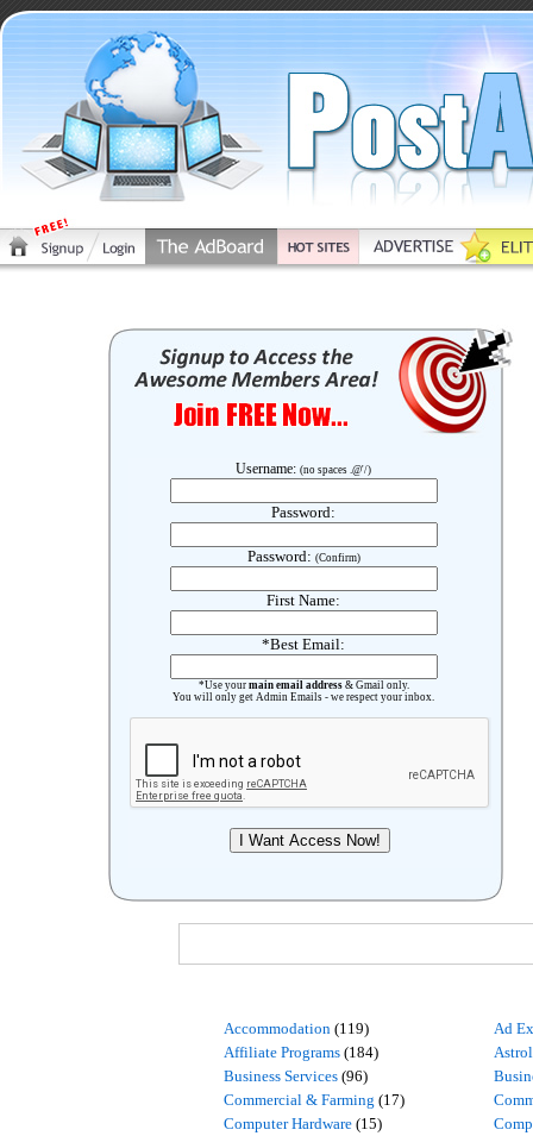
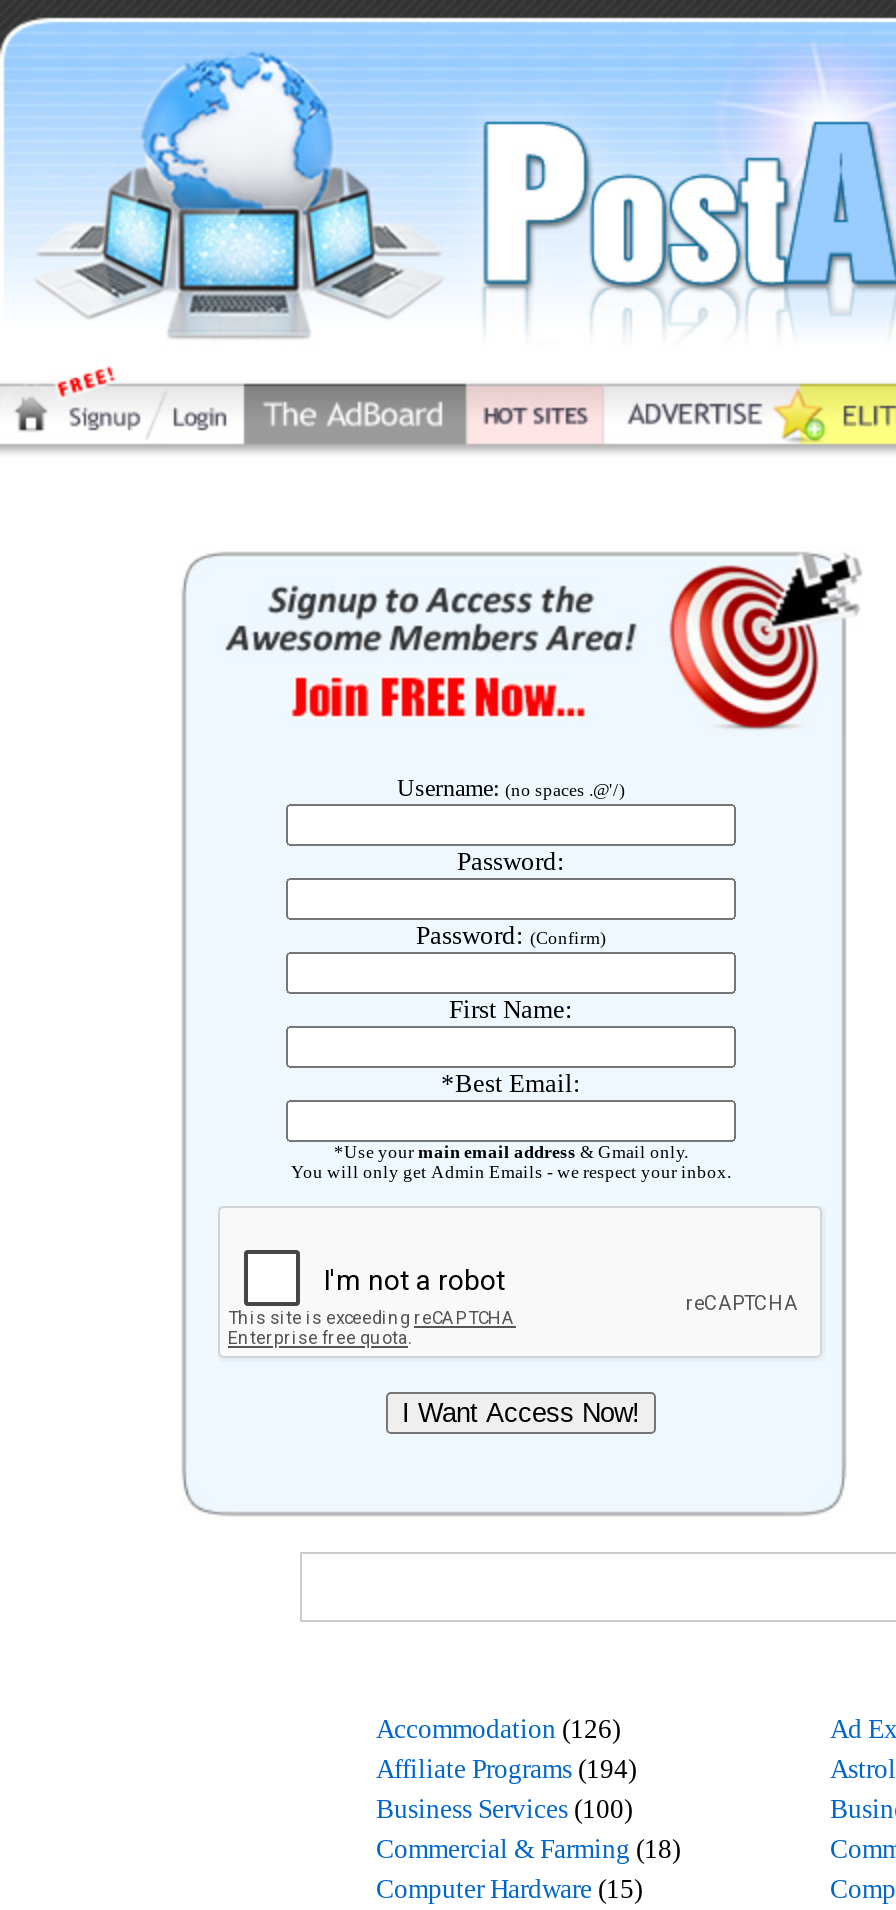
- Accommodation (119)
+ Accommodation (126)

- Affiliate Programs (184)
+ Affiliate Programs (194)

- Business Services (96)
+ Business Services (100)

- Commercial & Farming (17)
+ Commercial & Farming (18)
